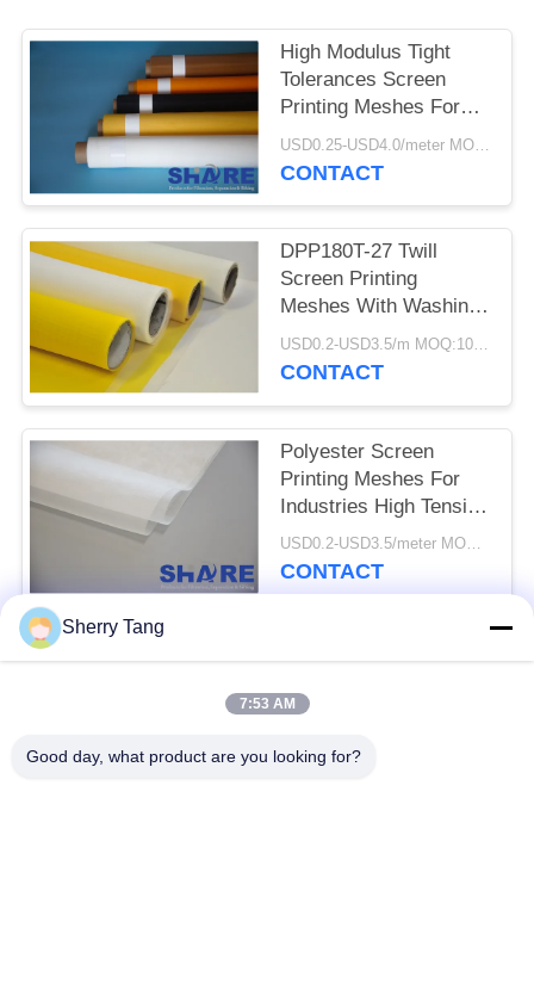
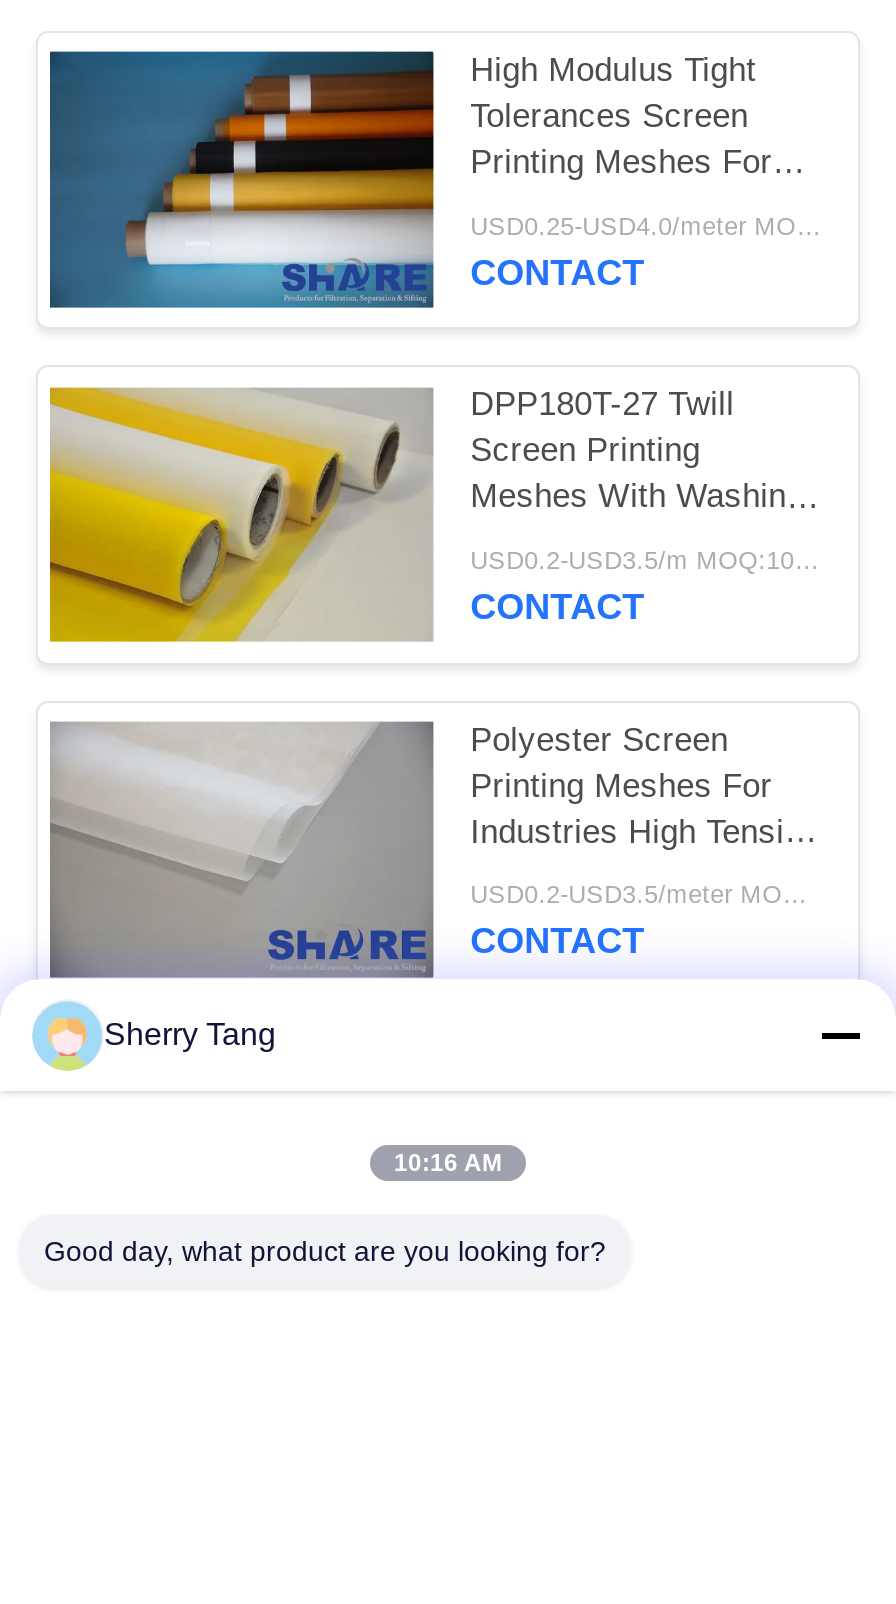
- 7:53 AM
+ 10:16 AM
